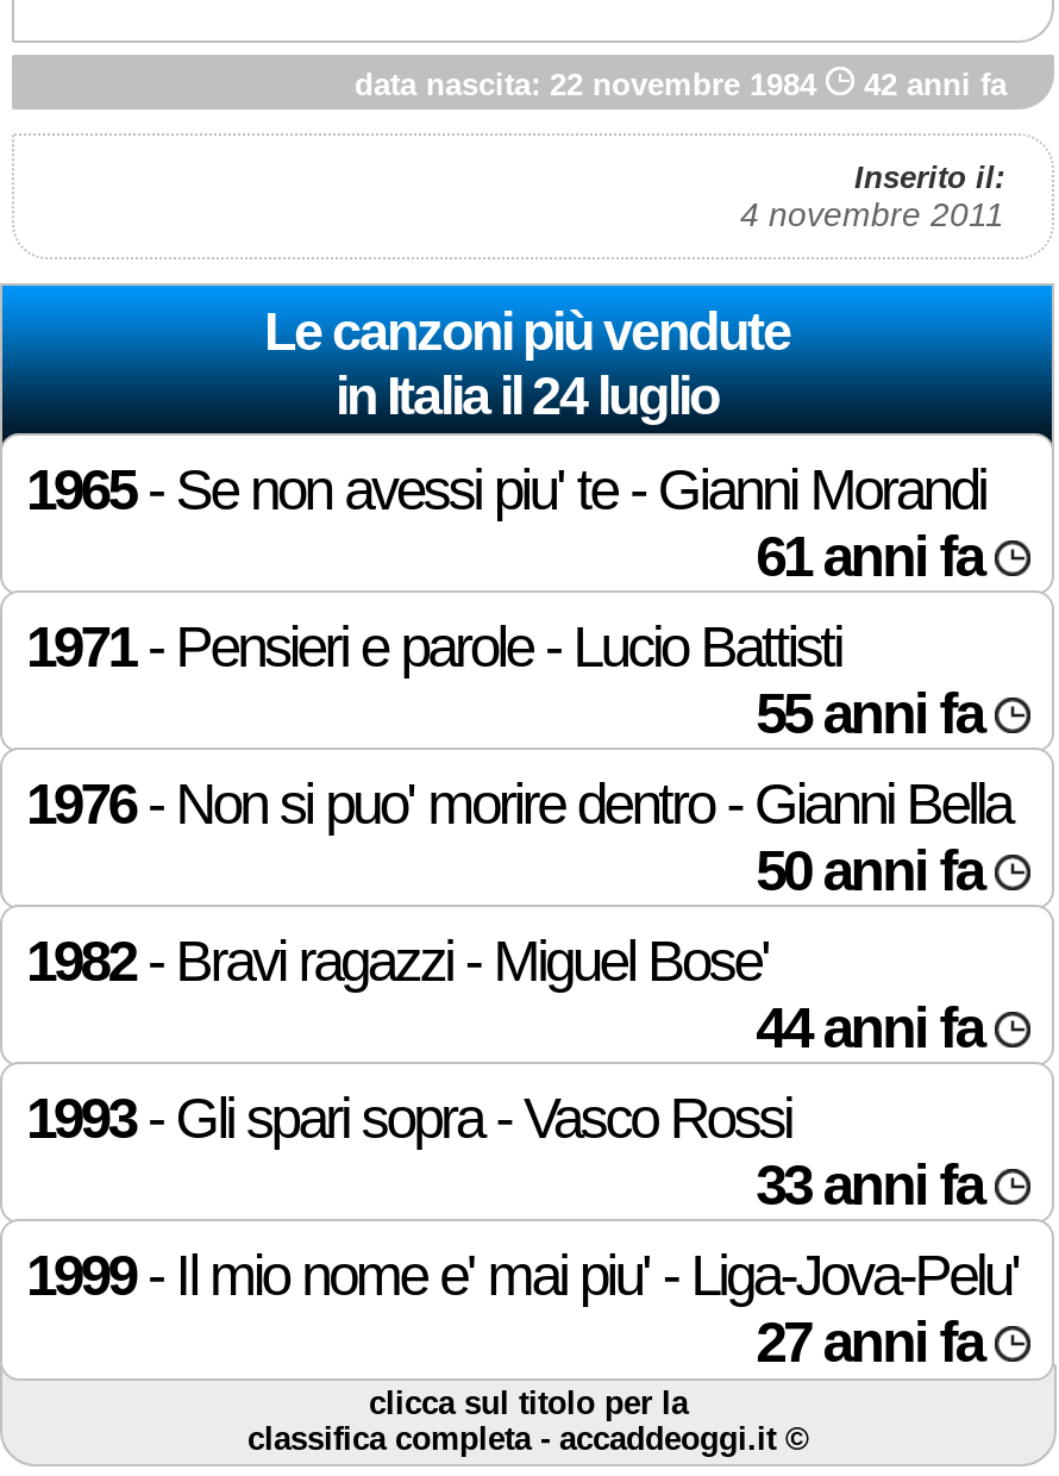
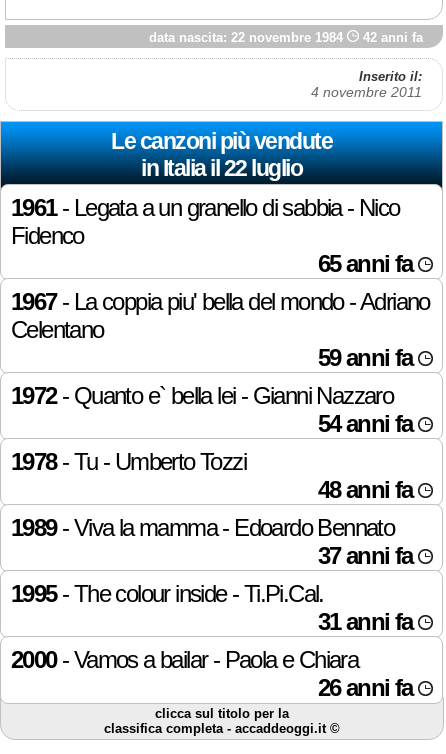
- in Italia il 24 luglio
+ in Italia il 22 luglio

- 1965 - Se non avessi piu' te - Gianni Morandi
- 61 anni fa
- 1971 - Pensieri e parole - Lucio Battisti
- 55 anni fa
- 1976 - Non si puo' morire dentro - Gianni Bella
- 50 anni fa
- 1982 - Bravi ragazzi - Miguel Bose'
- 44 anni fa
- 1993 - Gli spari sopra - Vasco Rossi
- 33 anni fa
- 1999 - Il mio nome e' mai piu' - Liga-Jova-Pelu'
- 27 anni fa
+ 1961 - Legata a un granello di sabbia - Nico
+ Fidenco
+ 65 anni fa
+ 1967 - La coppia piu' bella del mondo - Adriano
+ Celentano
+ 59 anni fa
+ 1972 - Quanto e` bella lei - Gianni Nazzaro
+ 54 anni fa
+ 1978 - Tu - Umberto Tozzi
+ 48 anni fa
+ 1989 - Viva la mamma - Edoardo Bennato
+ 37 anni fa
+ 1995 - The colour inside - Ti.Pi.Cal.
+ 31 anni fa
+ 2000 - Vamos a bailar - Paola e Chiara
+ 26 anni fa
